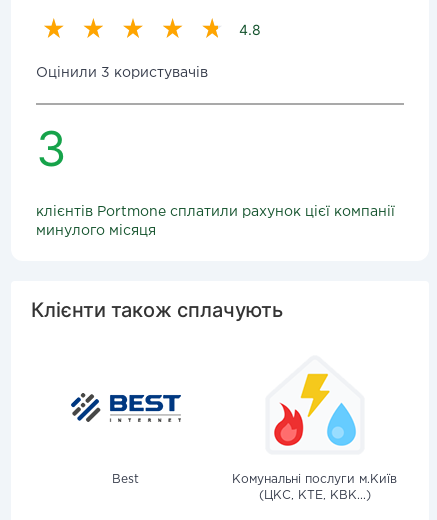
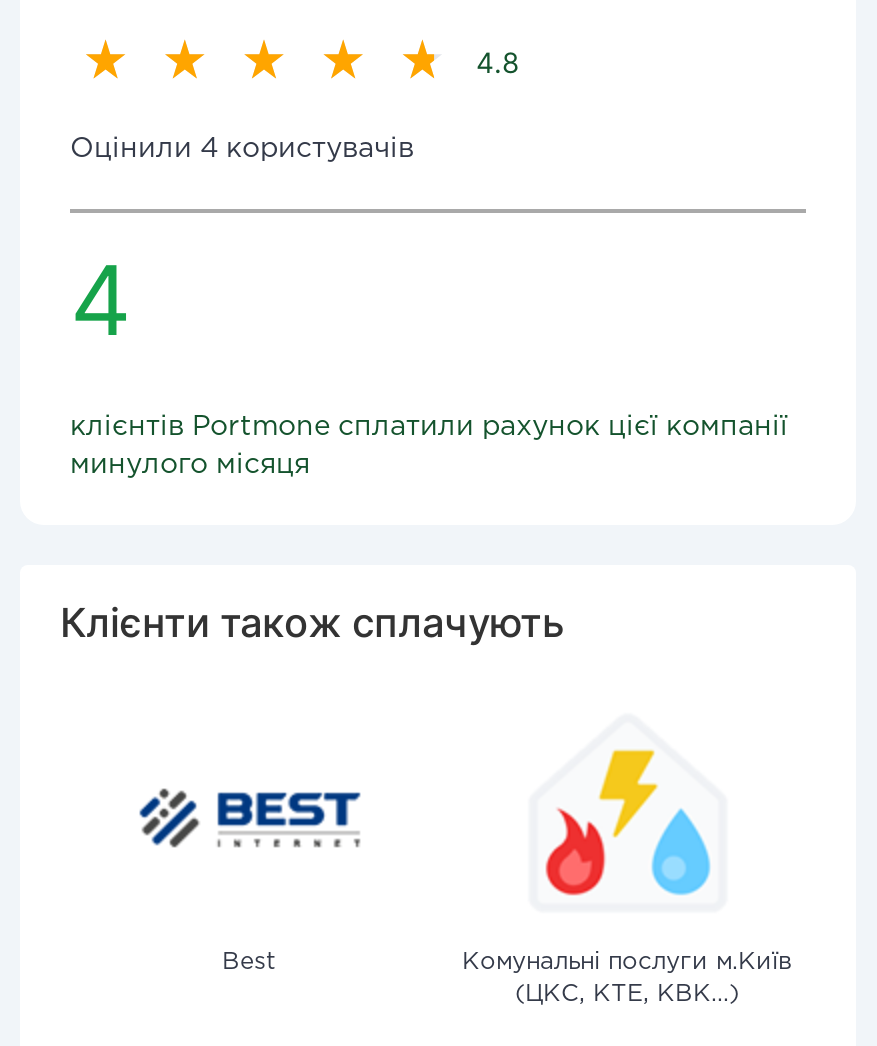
- Оцінили 3 користувачів
+ Оцінили 4 користувачів

- 3
+ 4
